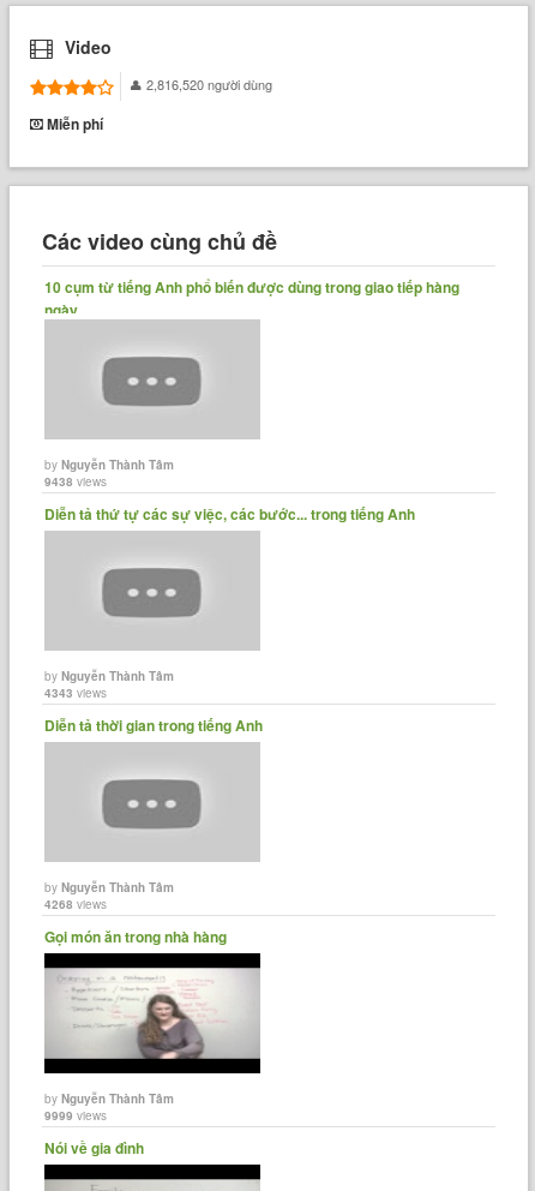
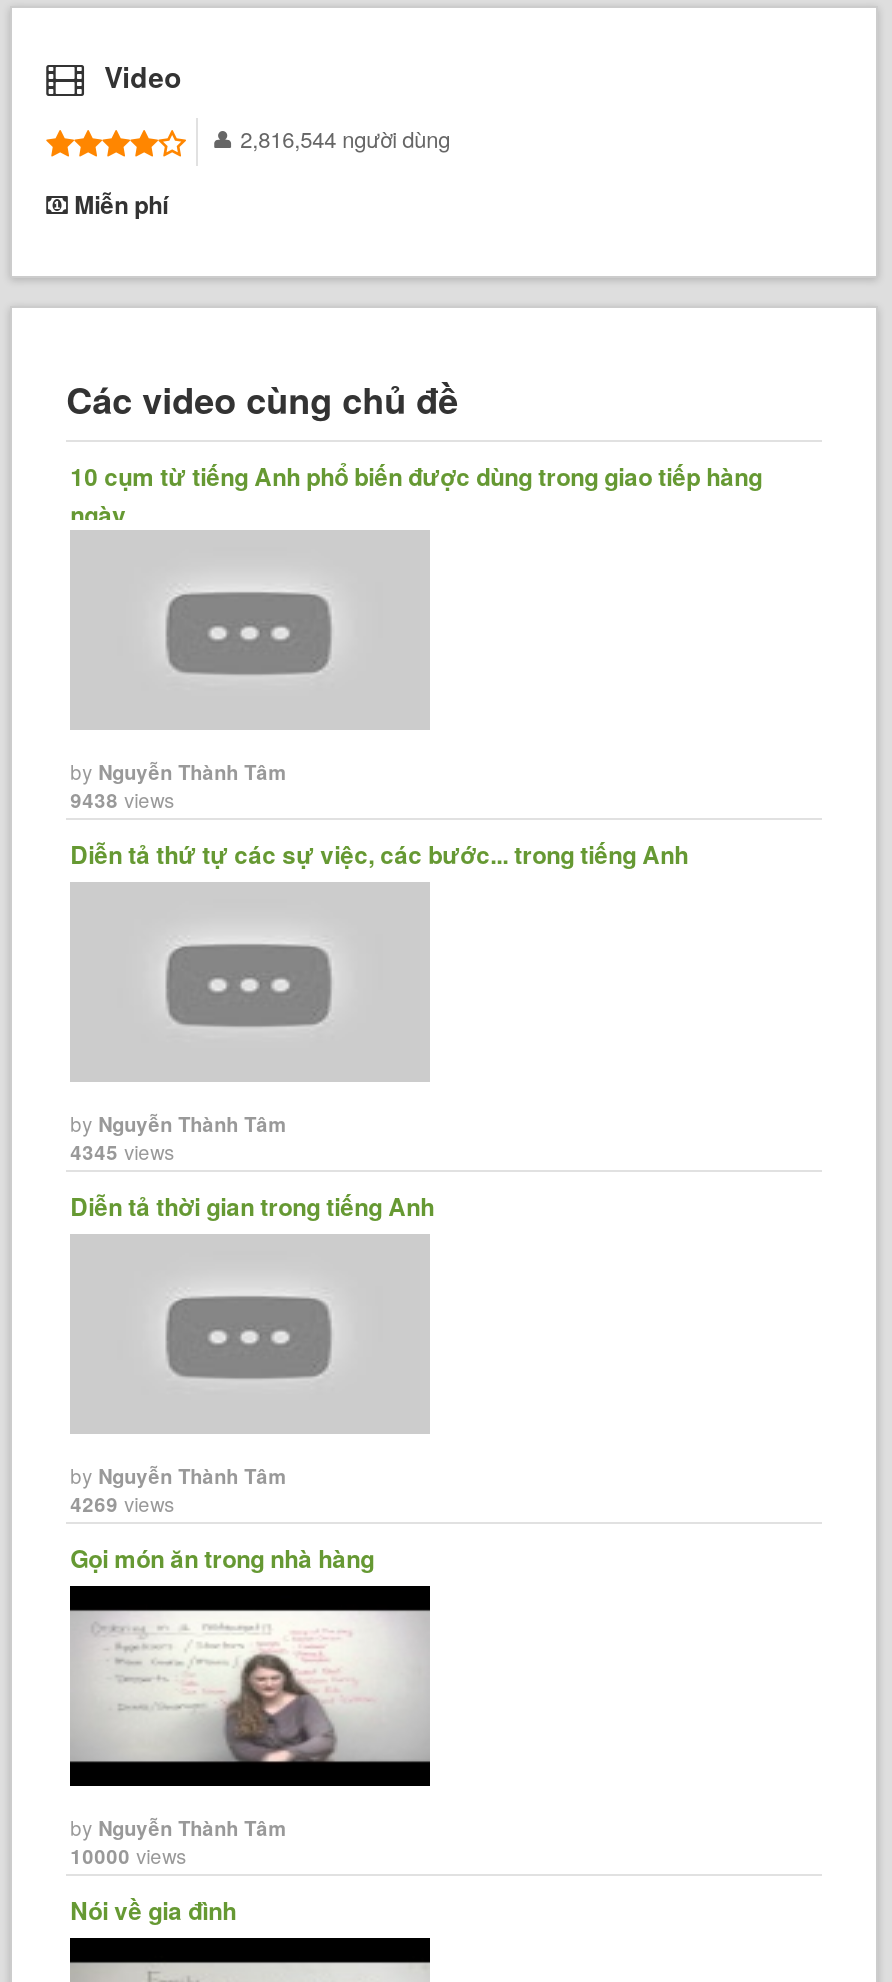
- 2,816,520 người dùng
+ 2,816,544 người dùng

- 4343views
+ 4345views

- 4268views
+ 4269views

- 9999 views
+ 10000 views
